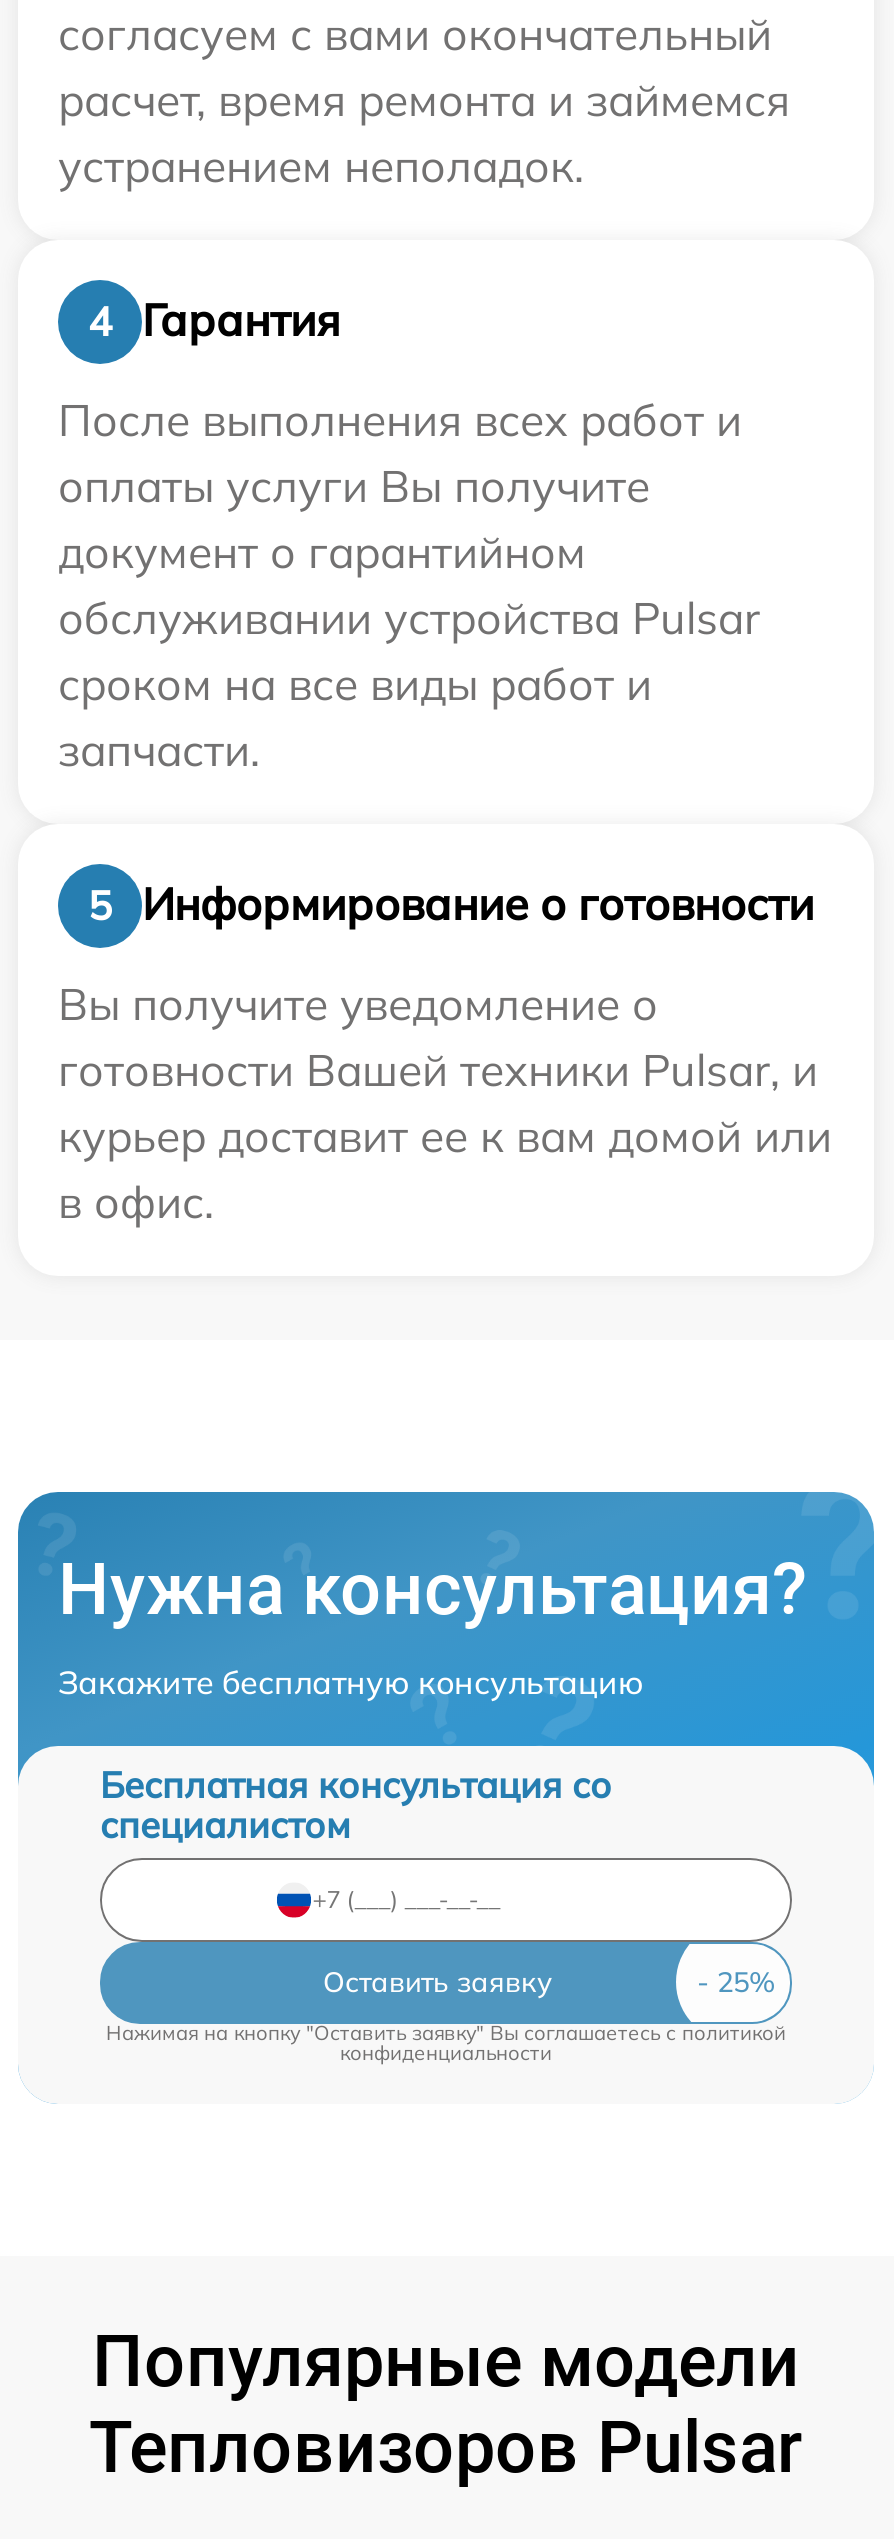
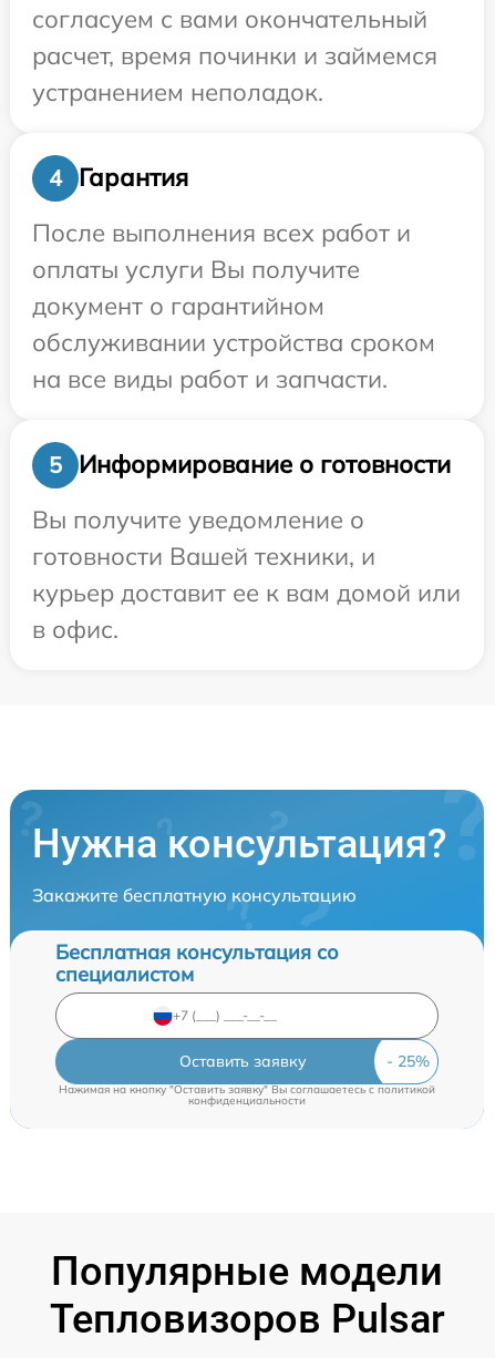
- расчет, время ремонта и займемся
+ расчет, время починки и займемся

- обслуживании устройства Pulsar
- сроком на все виды работ и
- запчасти.
+ обслуживании устройства сроком
+ на все виды работ и запчасти.

- готовности Вашей техники Pulsar, и
+ готовности Вашей техники, и
